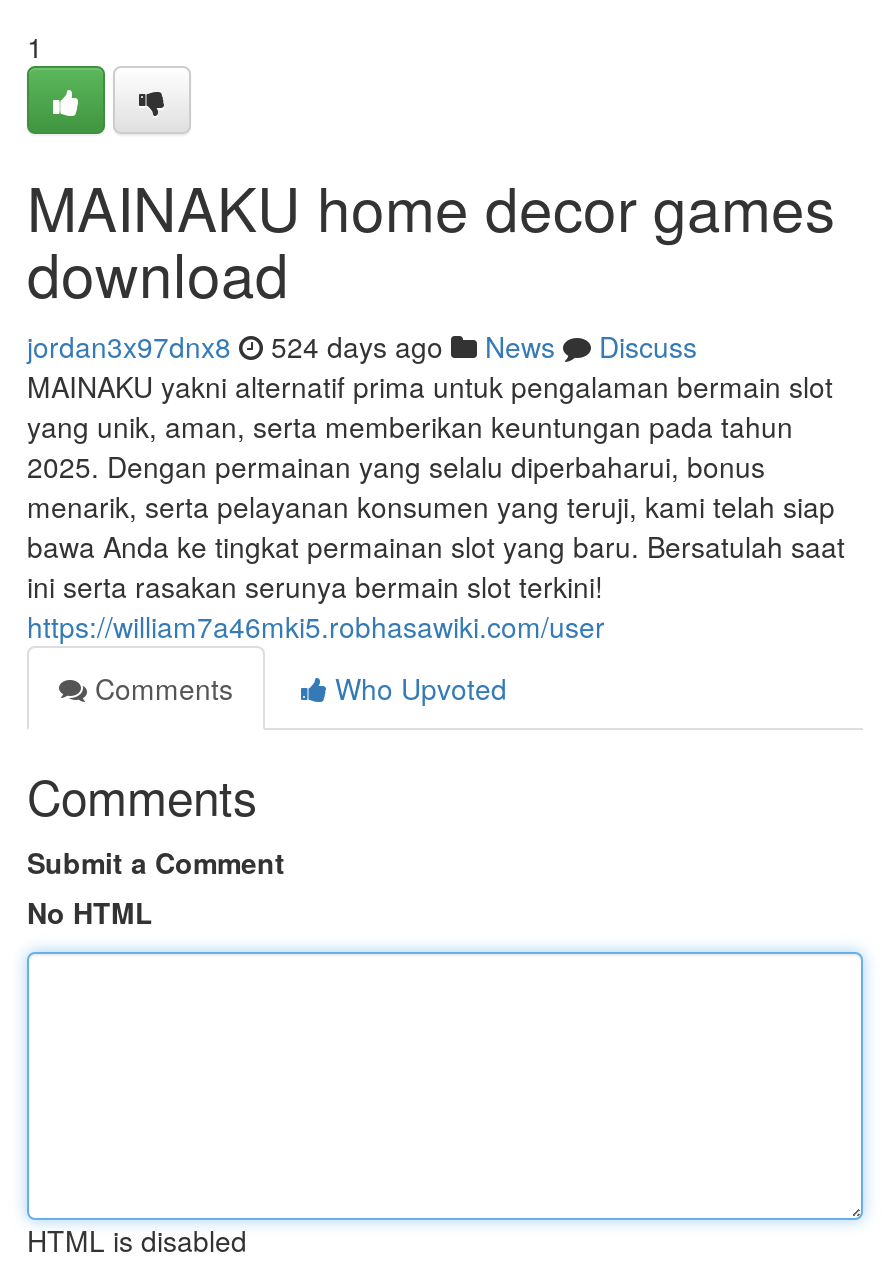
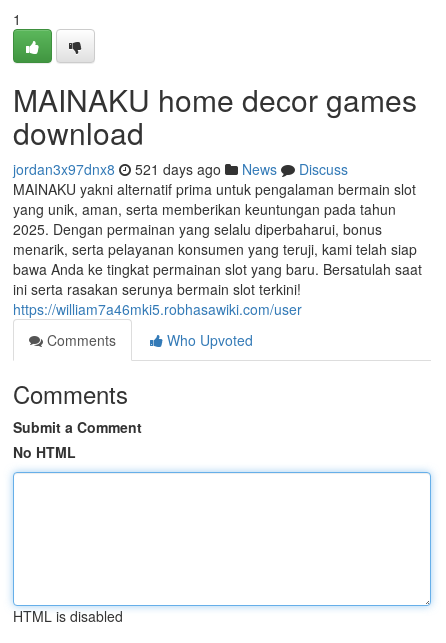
- jordan3x97dnx8 524 days ago News Discuss
+ jordan3x97dnx8 521 days ago News Discuss
